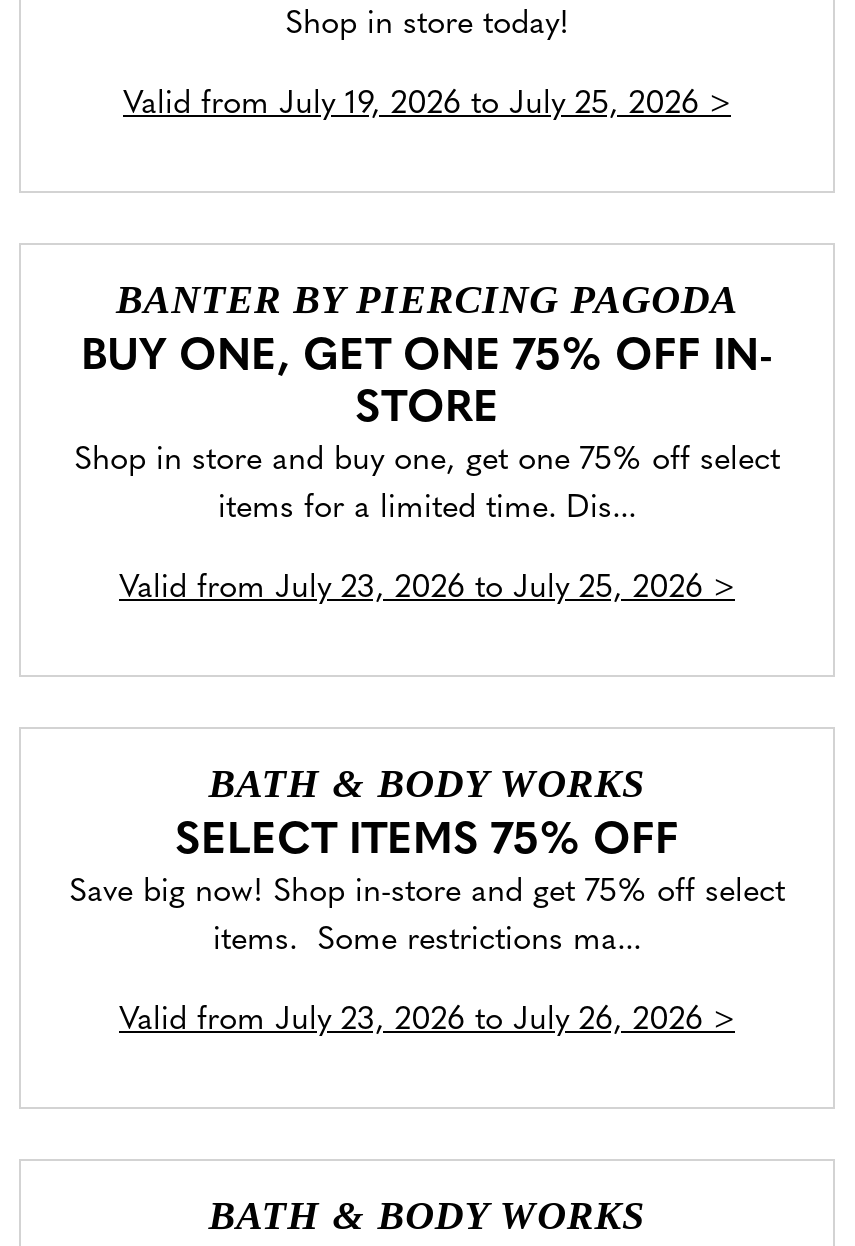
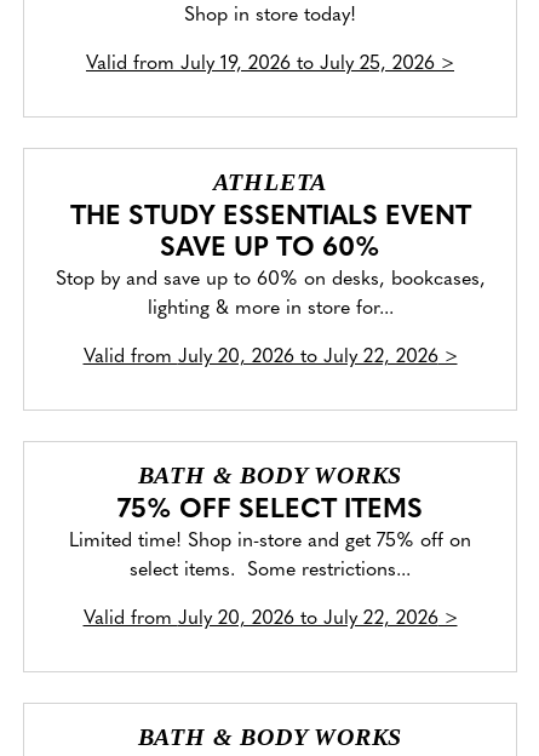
- BANTER BY PIERCING PAGODA
- BUY ONE, GET ONE 75% OFF IN-
- STORE
- Shop in store and buy one, get one 75% off select
+ ATHLETA
+ THE STUDY ESSENTIALS EVENT
+ SAVE UP TO 60%
+ Stop by and save up to 60% on desks, bookcases,

- items for a limited time. Dis...
+ lighting & more in store for...

- Valid from July 23, 2026 to July 25, 2026 >
+ Valid from July 20, 2026 to July 22, 2026 >

- SELECT ITEMS 75% OFF
- Save big now! Shop in-store and get 75% off select
+ 75% OFF SELECT ITEMS
+ Limited time! Shop in-store and get 75% off on

- items. Some restrictions ma...
+ select items. Some restrictions...

- Valid from July 23, 2026 to July 26, 2026 >
+ Valid from July 20, 2026 to July 22, 2026 >
